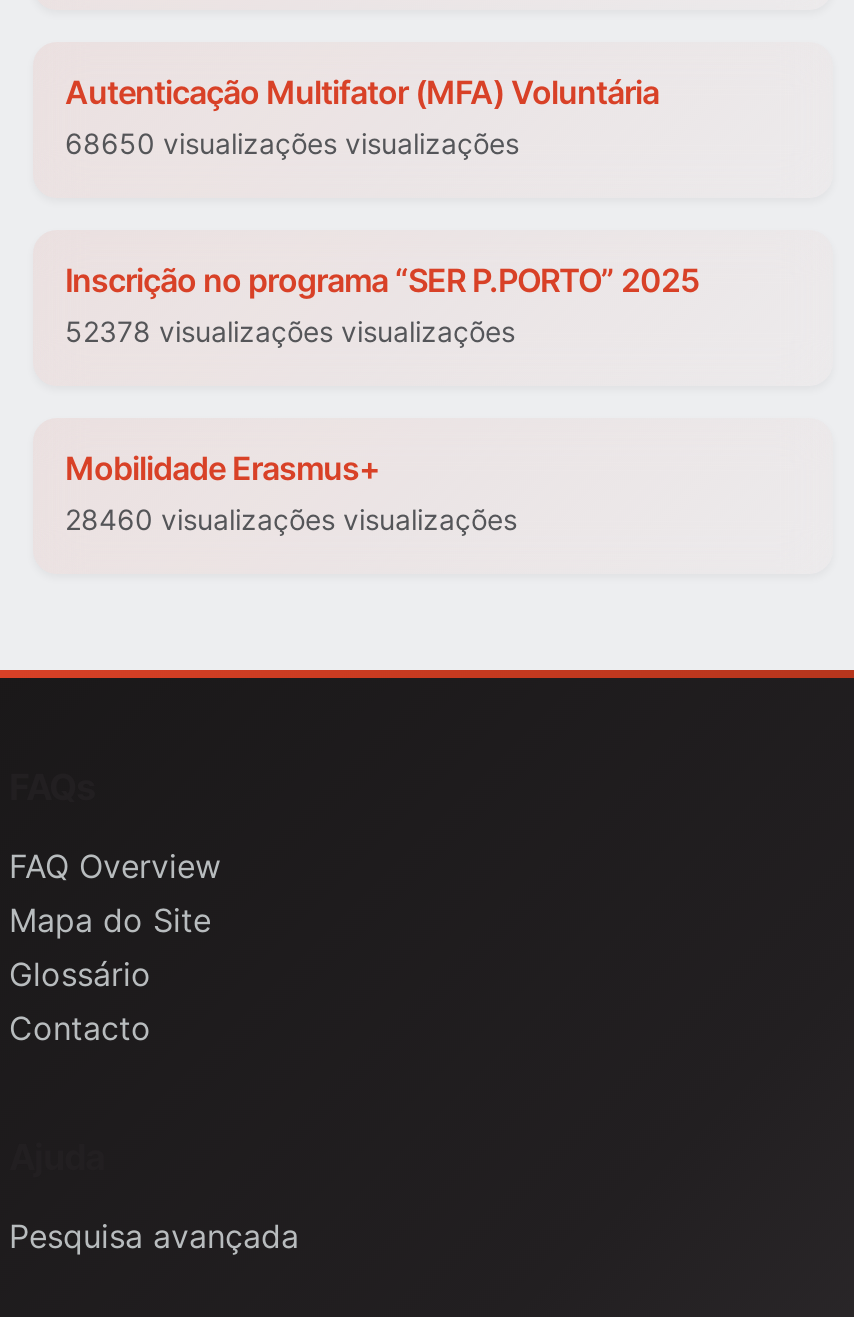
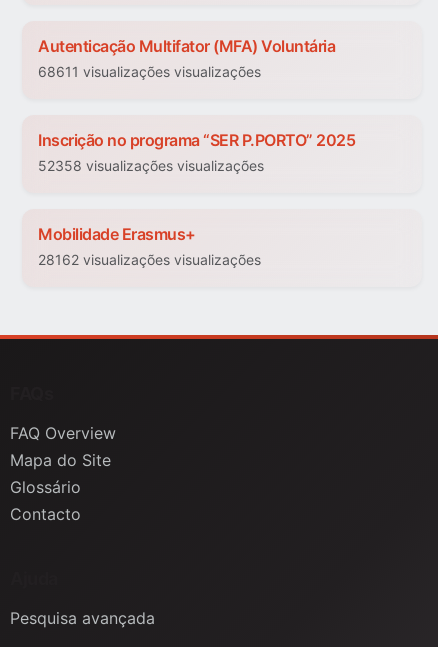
- 68650 visualizações visualizações
+ 68611 visualizações visualizações

- 52378 visualizações visualizações
+ 52358 visualizações visualizações

- 28460 visualizações visualizações
+ 28162 visualizações visualizações
